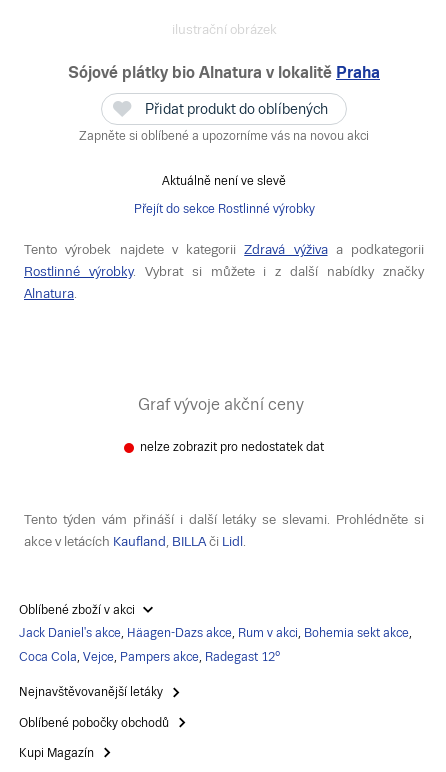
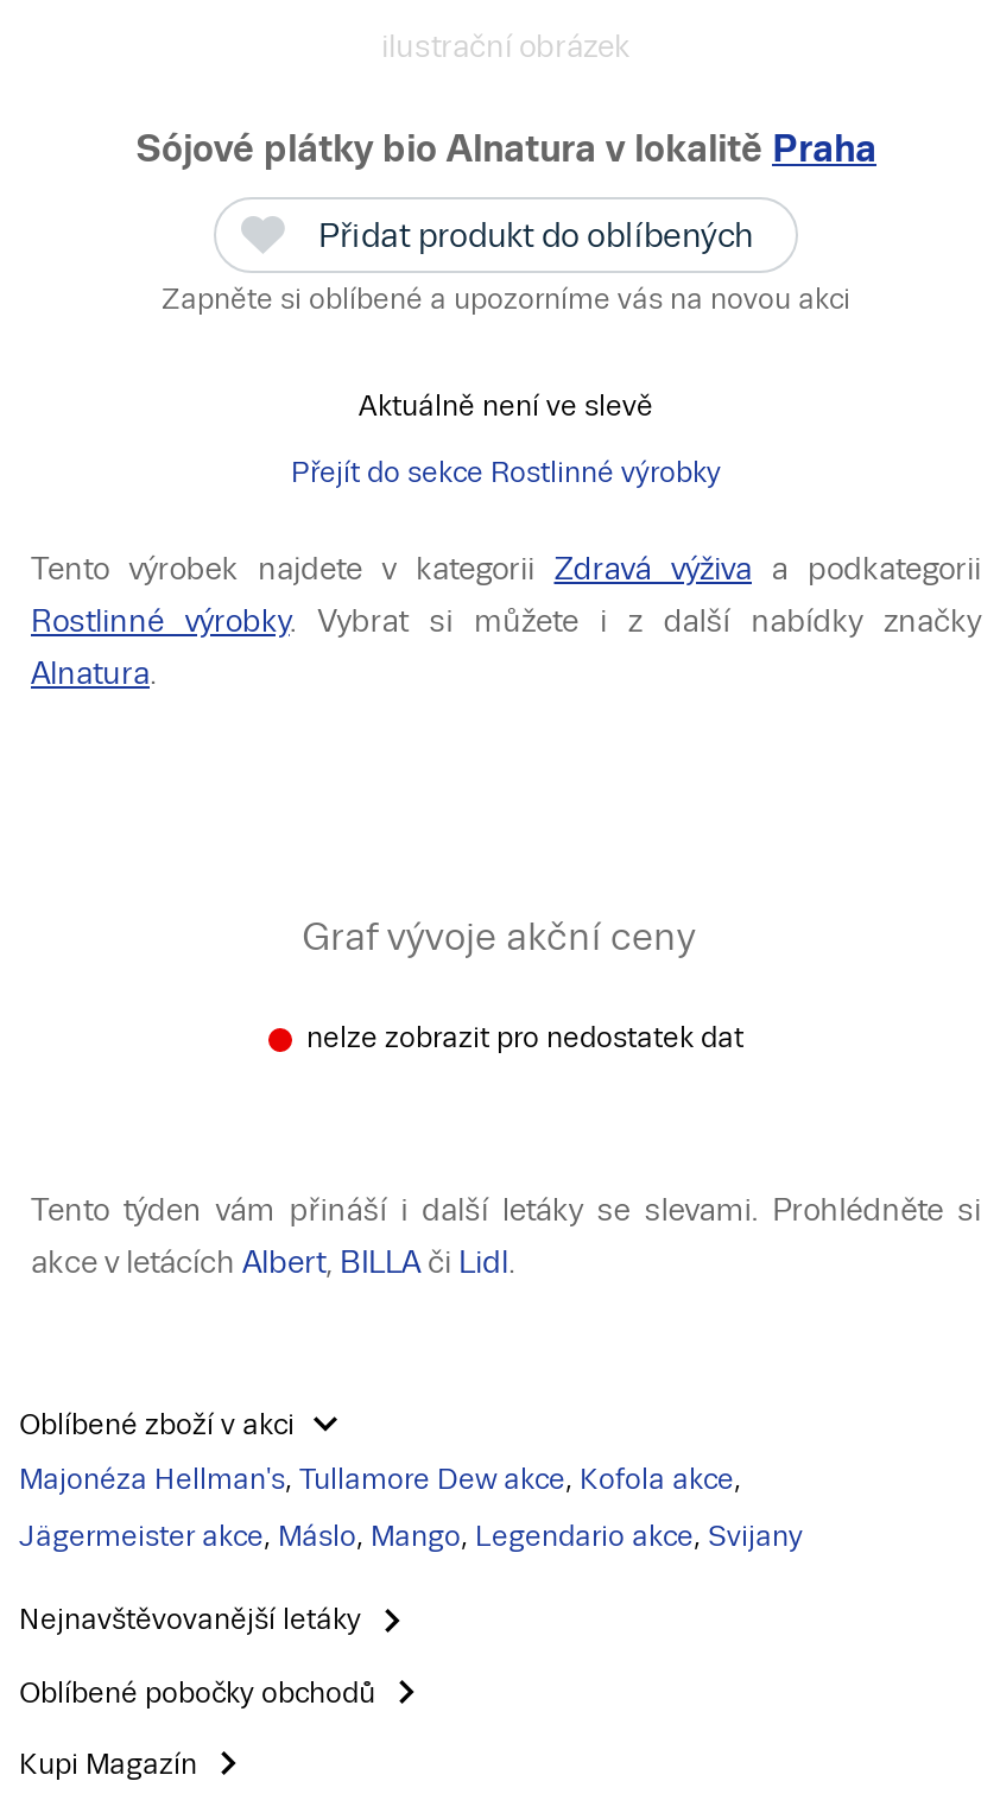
- akce v letácích Kaufland, BILLA či Lidl.
+ akce v letácích Albert, BILLA či Lidl.

- Jack Daniel's akce, Häagen-Dazs akce, Rum v akci, Bohemia sekt akce,
+ Majonéza Hellman's, Tullamore Dew akce, Kofola akce,

- Coca Cola, Vejce, Pampers akce, Radegast 12°
+ Jägermeister akce, Máslo, Mango, Legendario akce, Svijany
